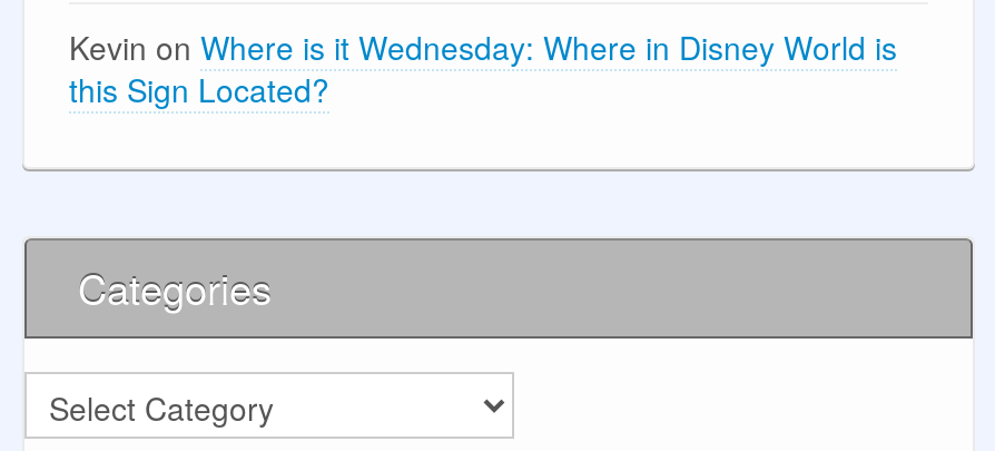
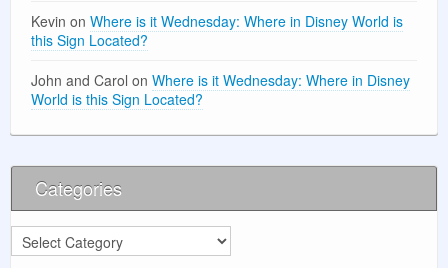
+ John and Carol on Where is it Wednesday: Where in Disney
+ World is this Sign Located?
